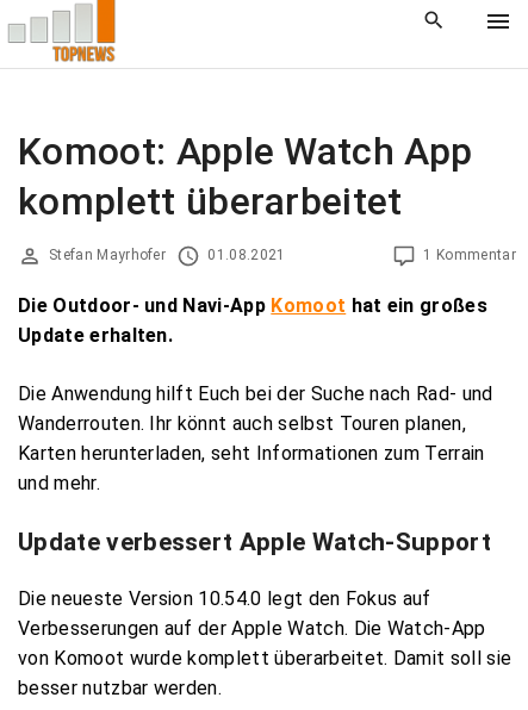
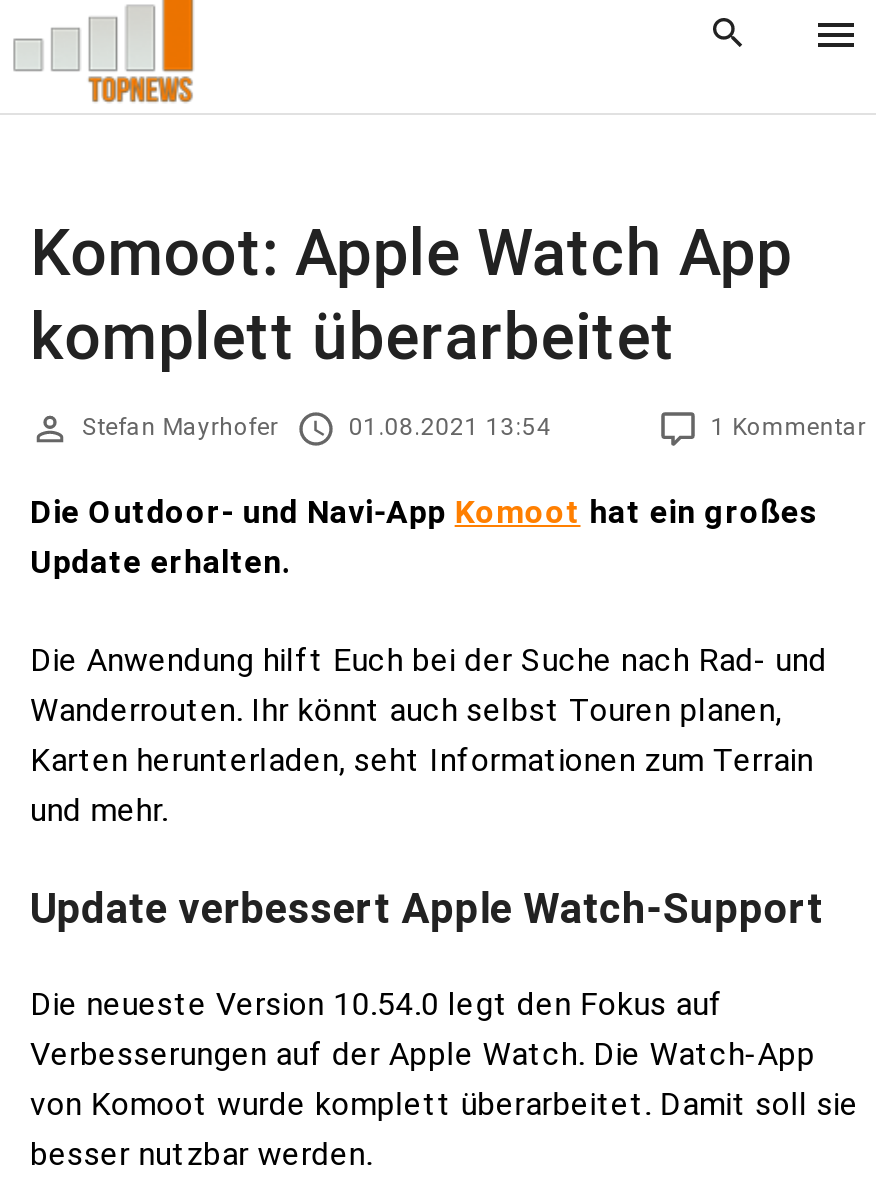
- 01.08.2021
+ 01.08.2021 13:54
